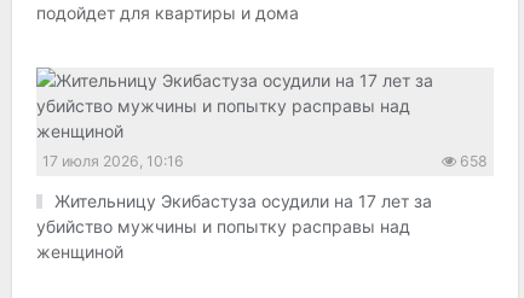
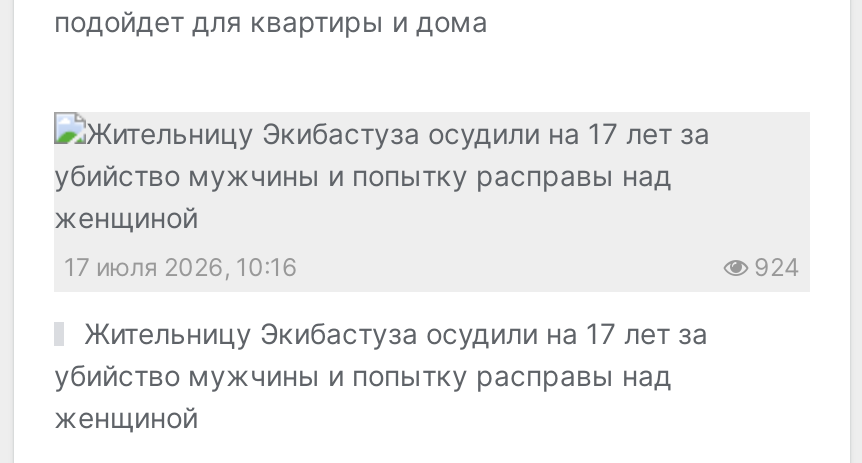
- 658
+ 924
